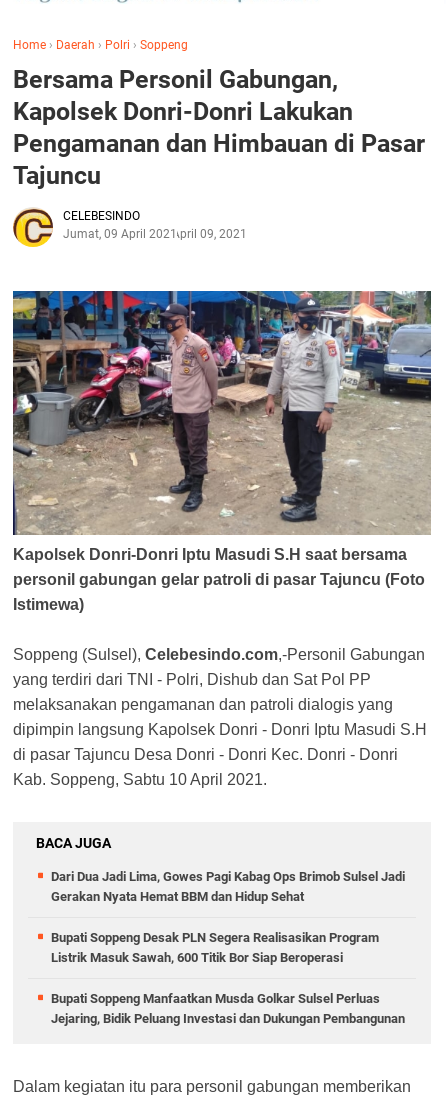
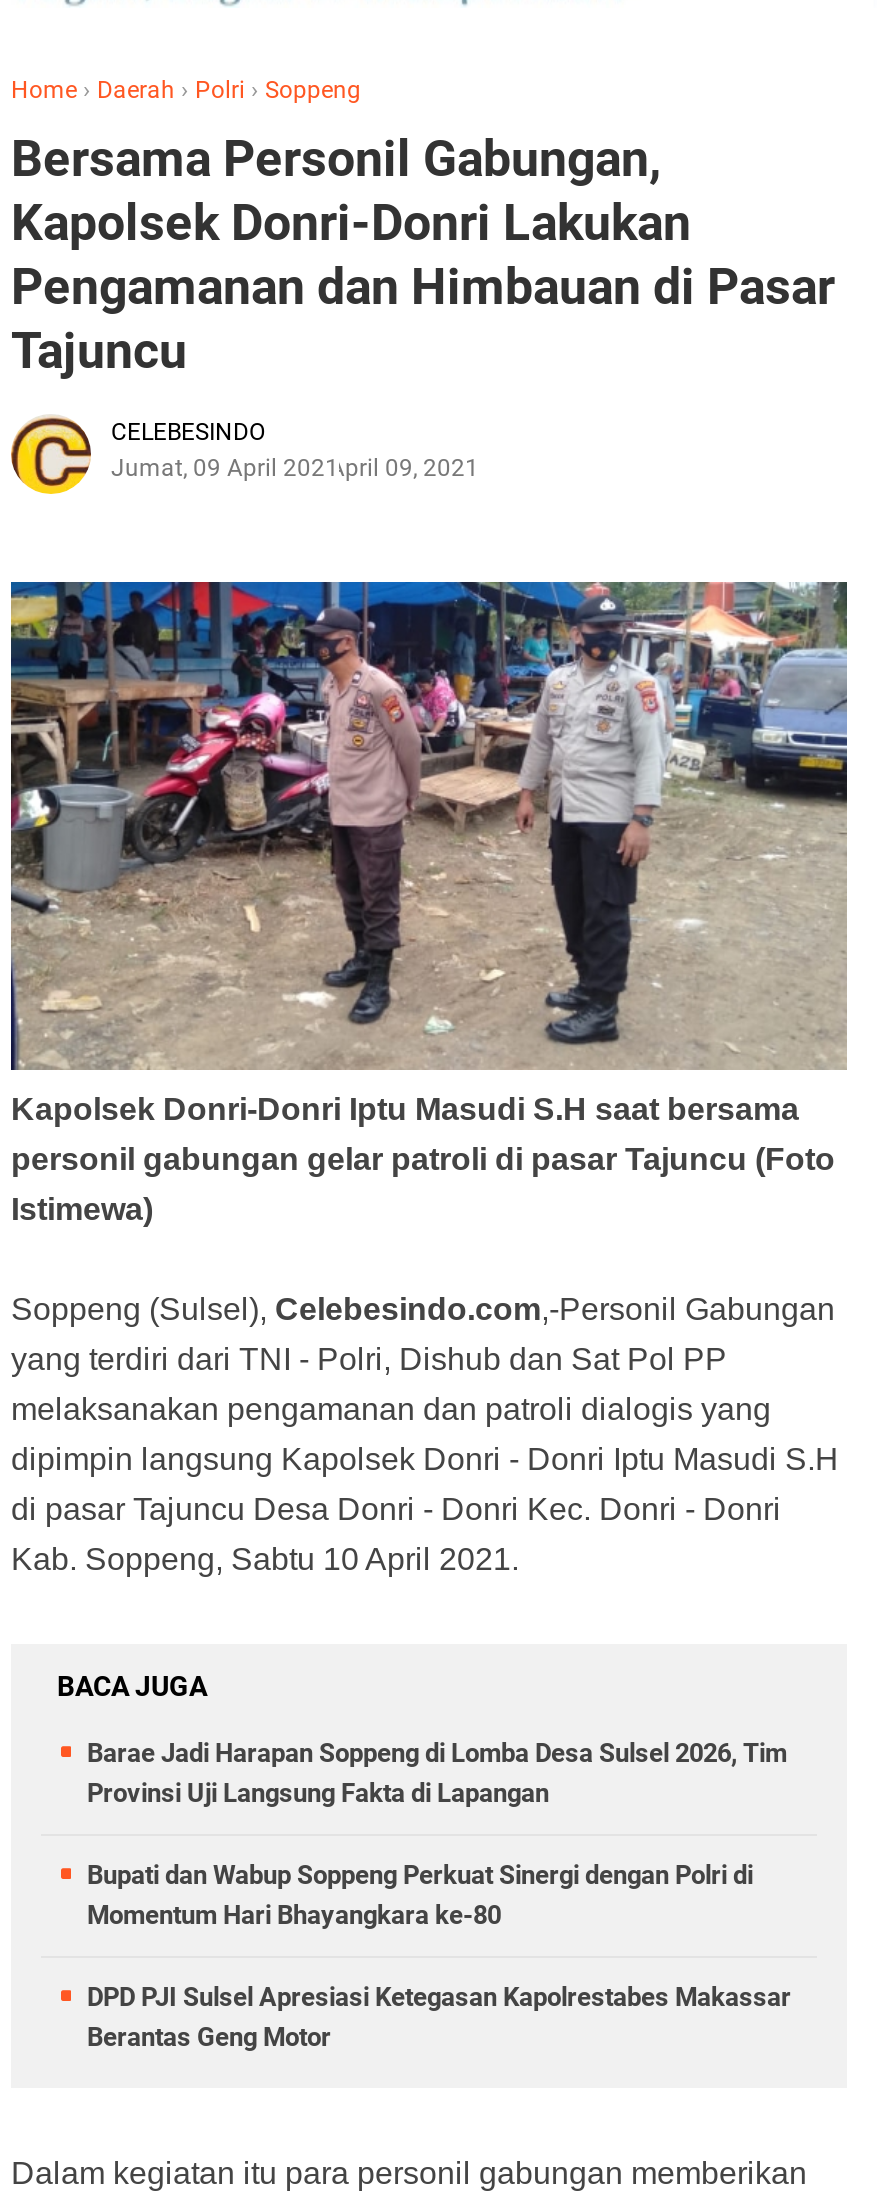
- Dari Dua Jadi Lima, Gowes Pagi Kabag Ops Brimob Sulsel Jadi
- Gerakan Nyata Hemat BBM dan Hidup Sehat
+ Barae Jadi Harapan Soppeng di Lomba Desa Sulsel 2026, Tim
+ Provinsi Uji Langsung Fakta di Lapangan

- Bupati Soppeng Desak PLN Segera Realisasikan Program
- Listrik Masuk Sawah, 600 Titik Bor Siap Beroperasi
+ Bupati dan Wabup Soppeng Perkuat Sinergi dengan Polri di
+ Momentum Hari Bhayangkara ke-80

- Bupati Soppeng Manfaatkan Musda Golkar Sulsel Perluas
- Jejaring, Bidik Peluang Investasi dan Dukungan Pembangunan
+ DPD PJI Sulsel Apresiasi Ketegasan Kapolrestabes Makassar
+ Berantas Geng Motor
